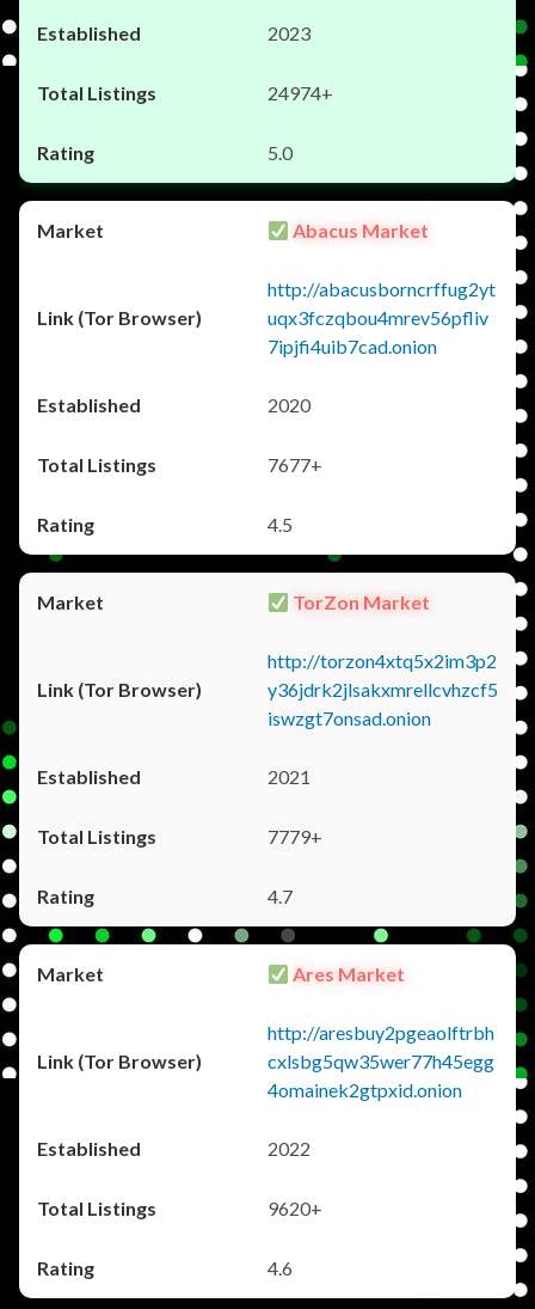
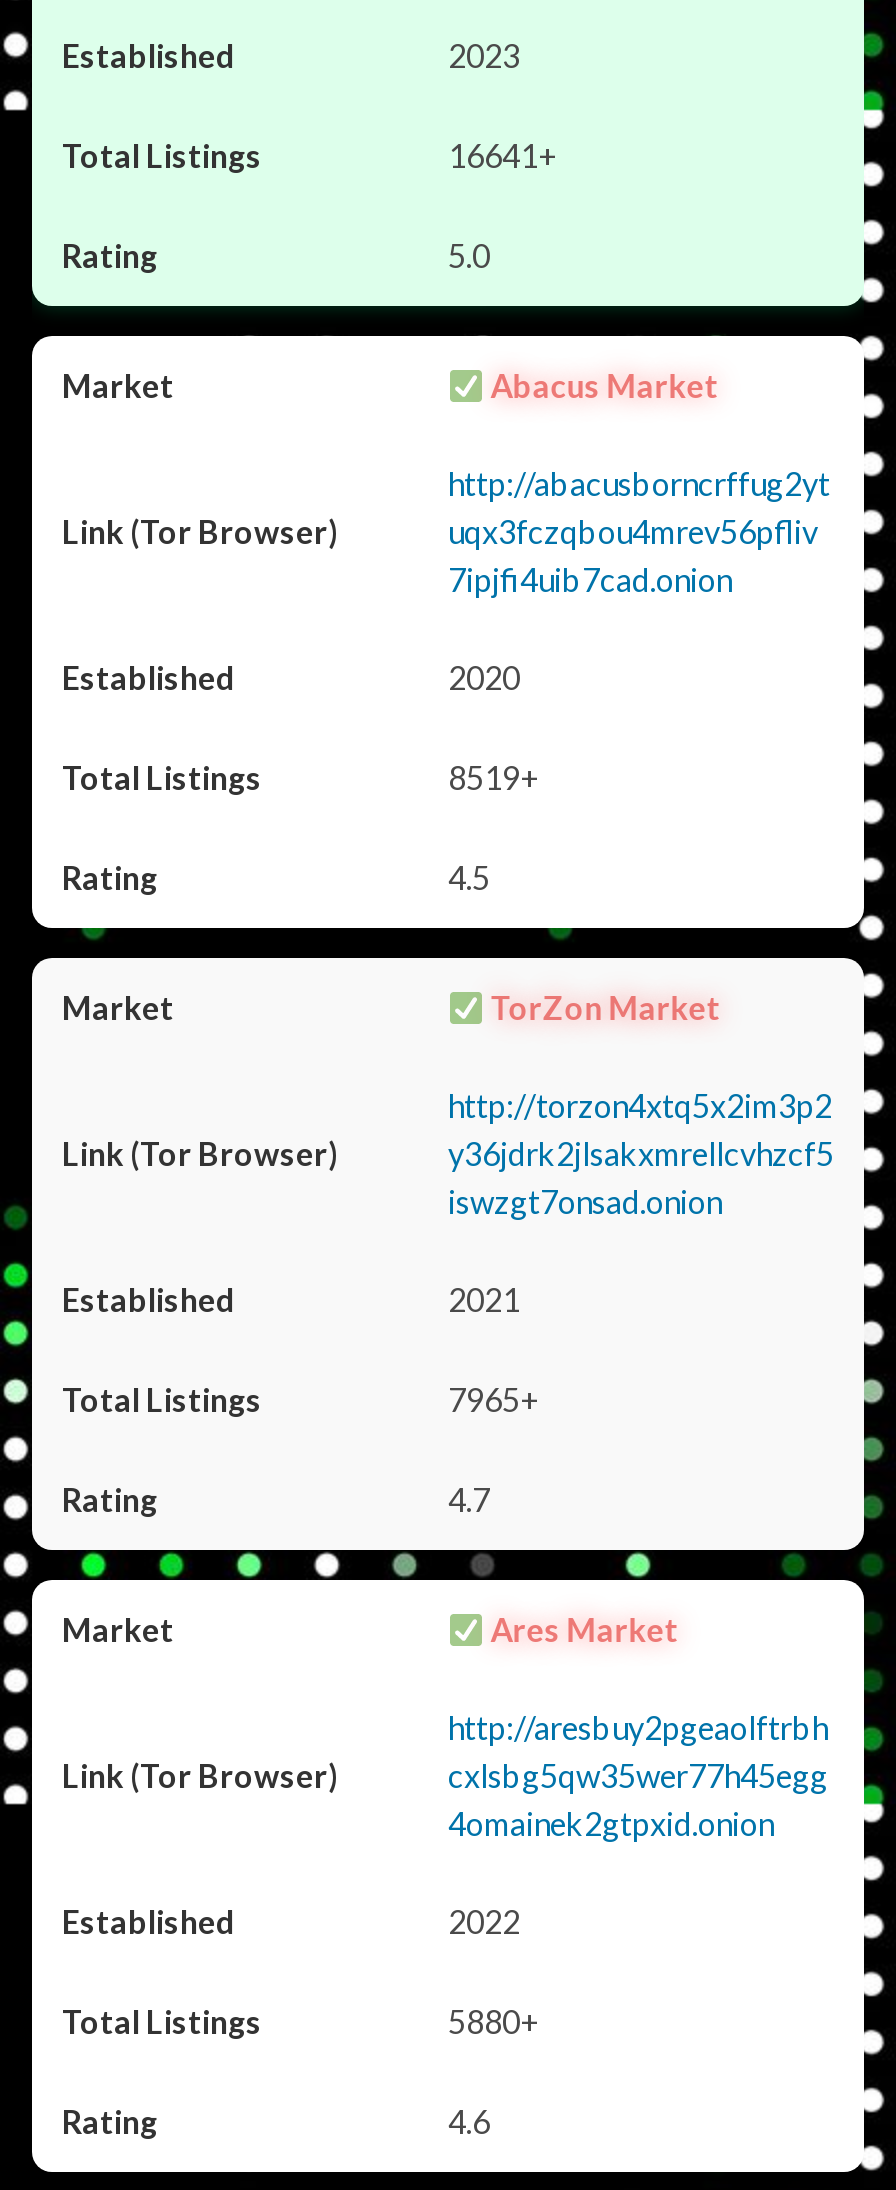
- 24974+
+ 16641+

- 7677+
+ 8519+

- 7779+
+ 7965+

- 9620+
+ 5880+
